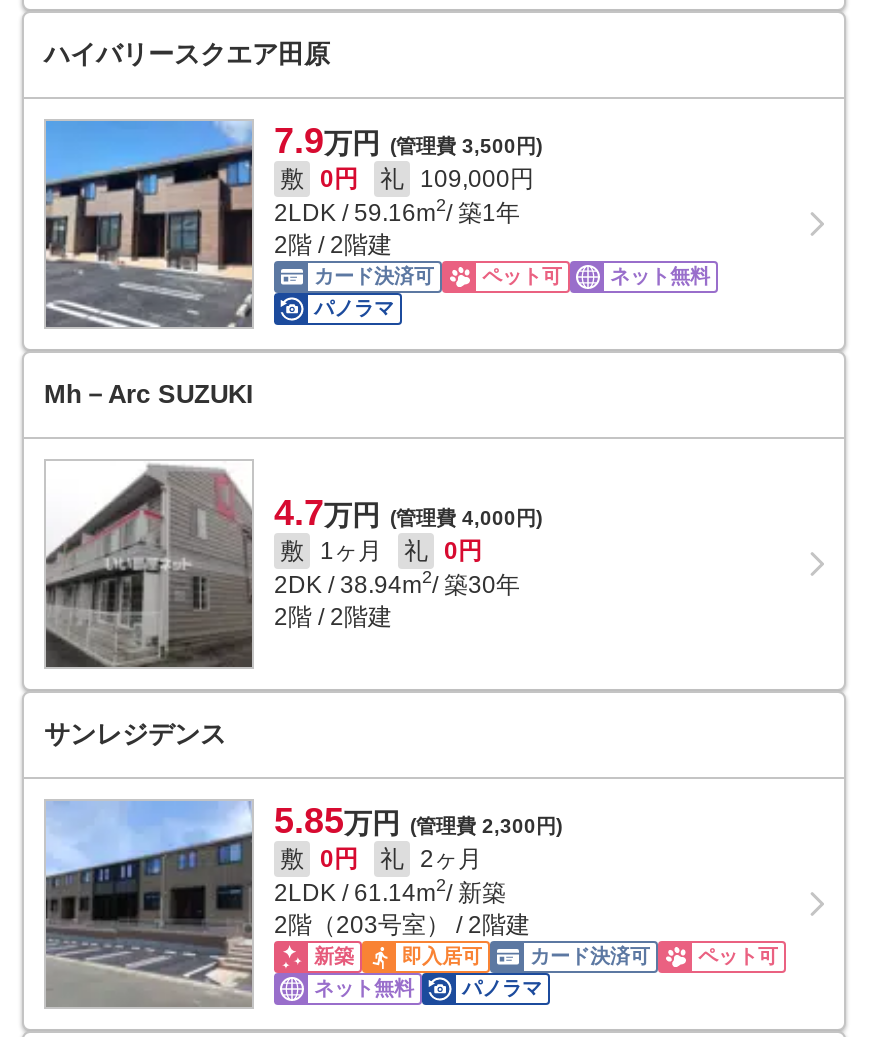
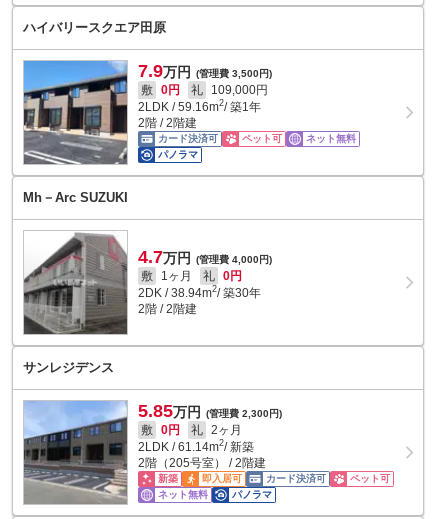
- 2階（203号室） / 2階建
+ 2階（205号室） / 2階建
